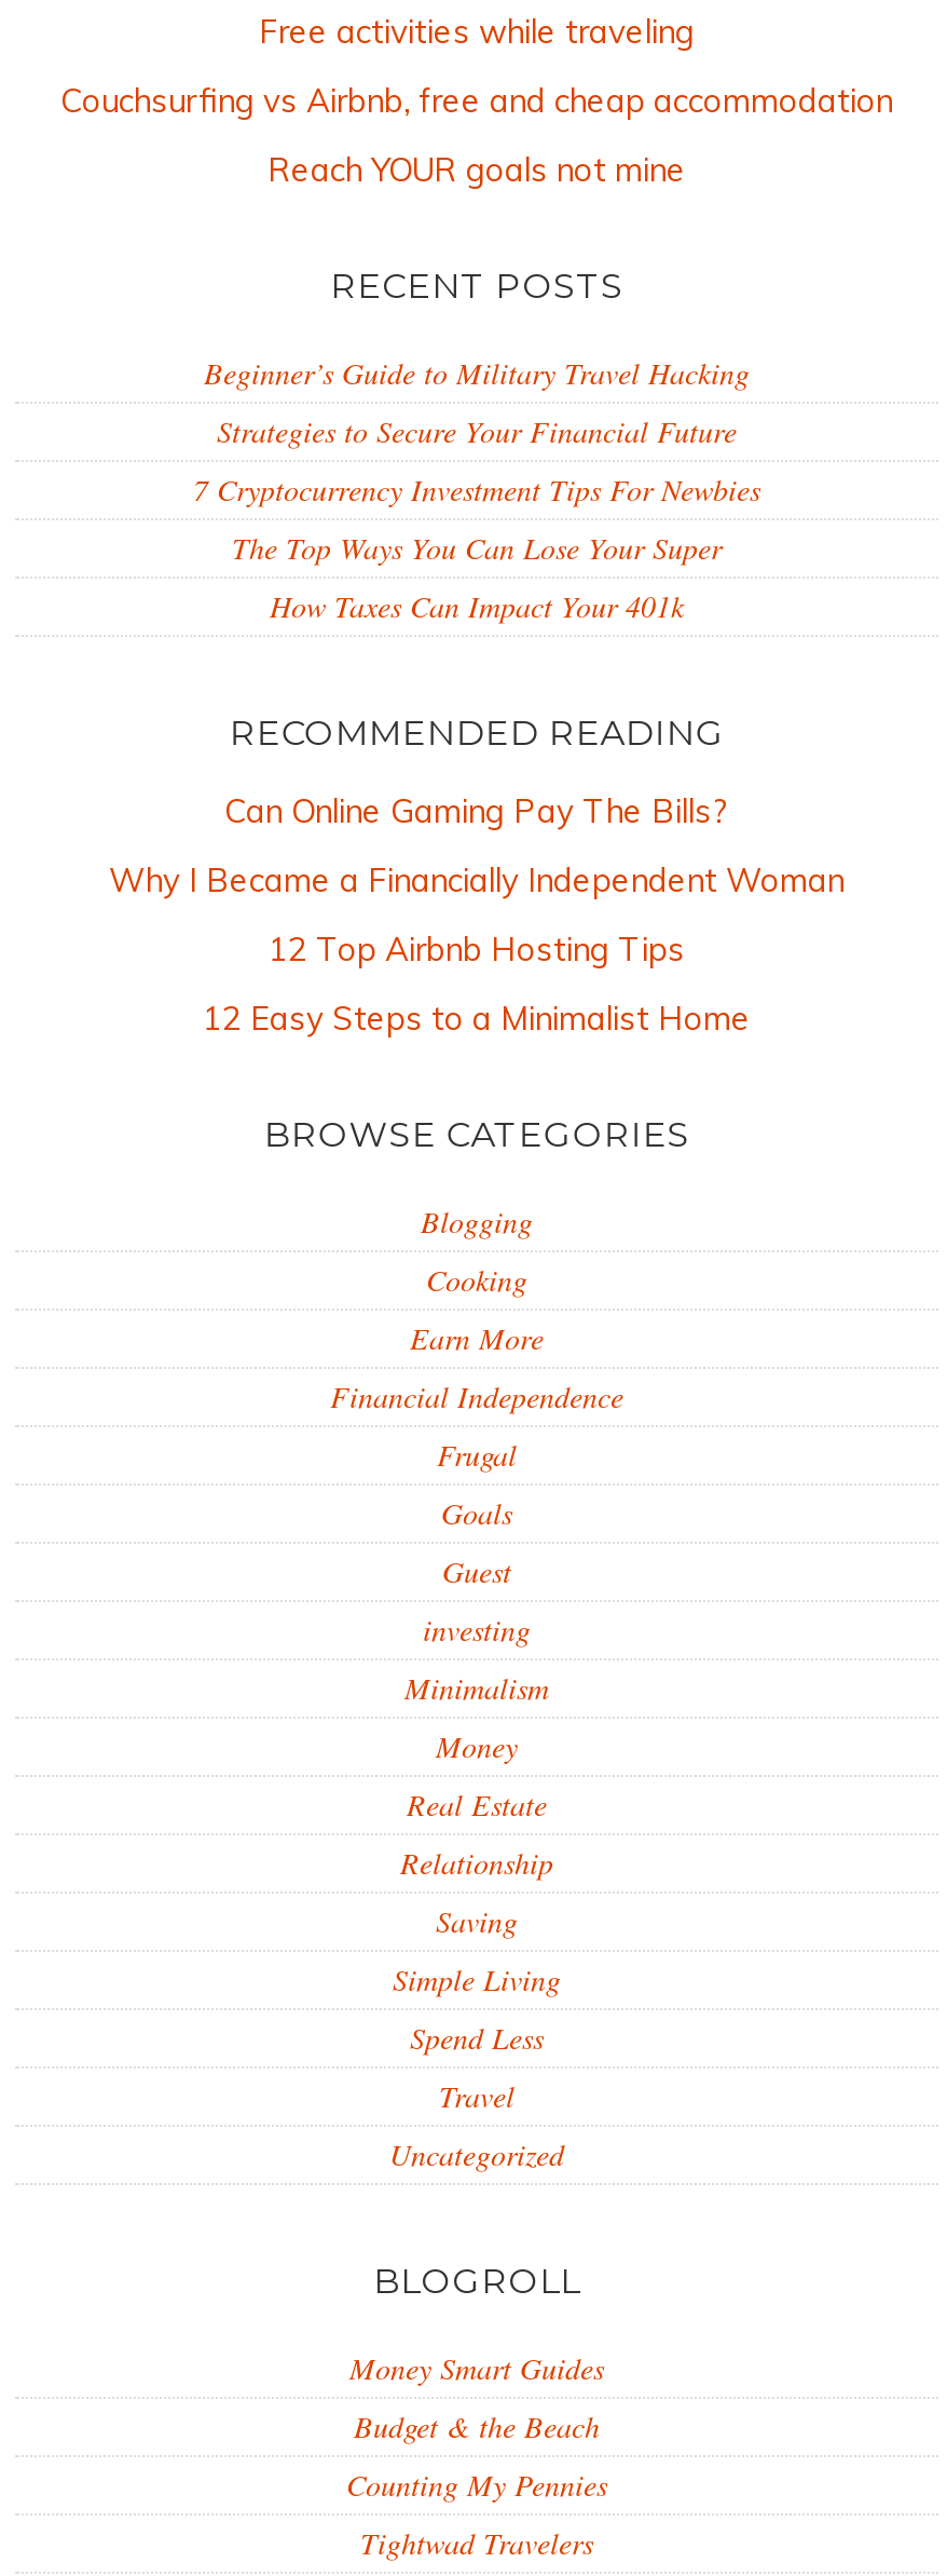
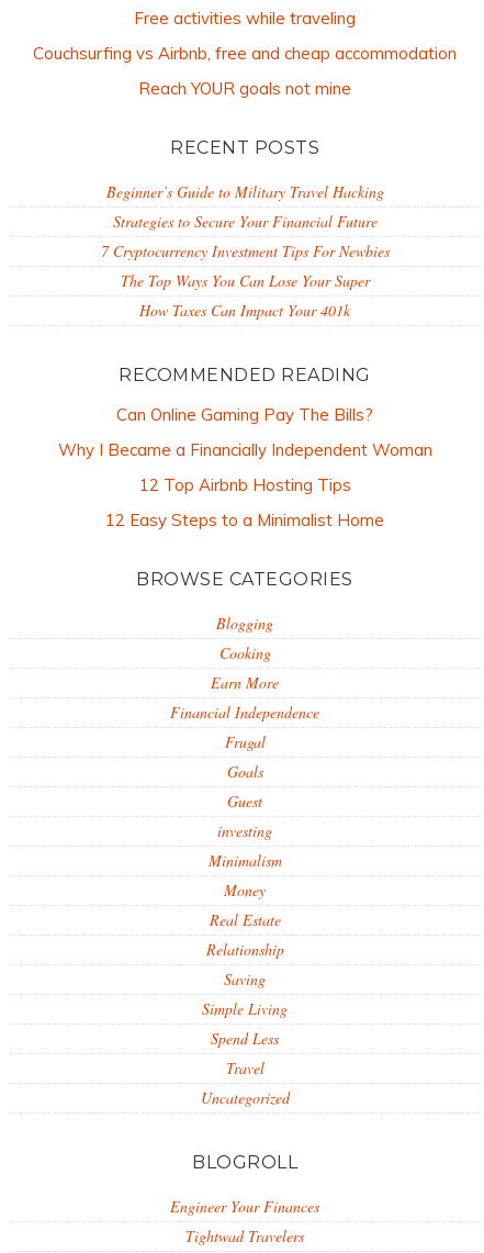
- Money Smart Guides
- Budget & the Beach
- Counting My Pennies
+ Engineer Your Finances
